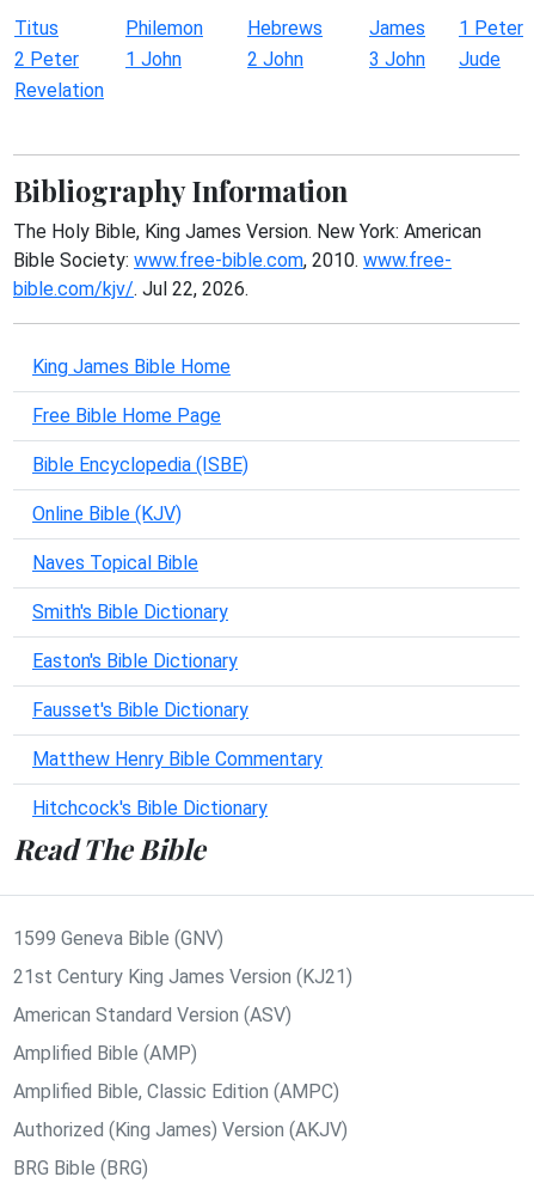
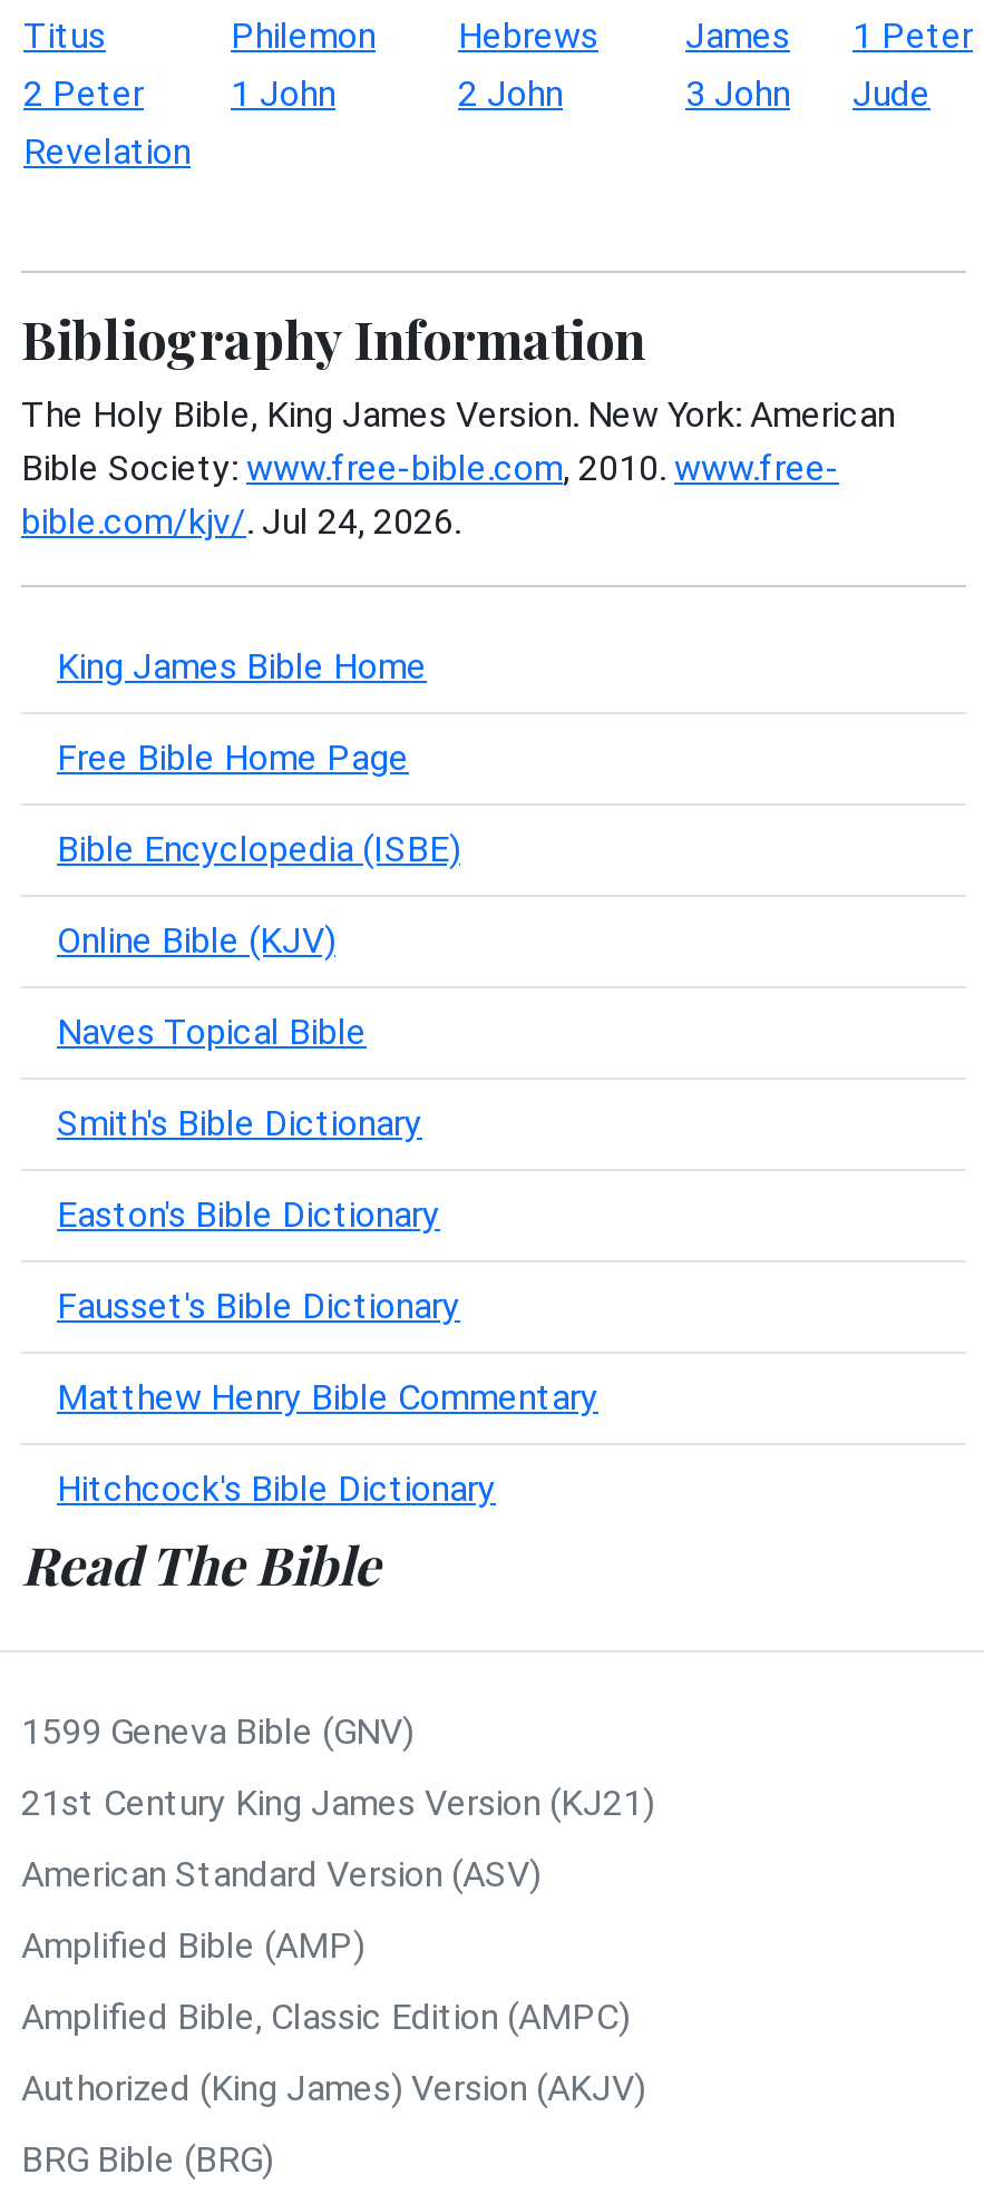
- bible.com/kjv/. Jul 22, 2026.
+ bible.com/kjv/. Jul 24, 2026.
